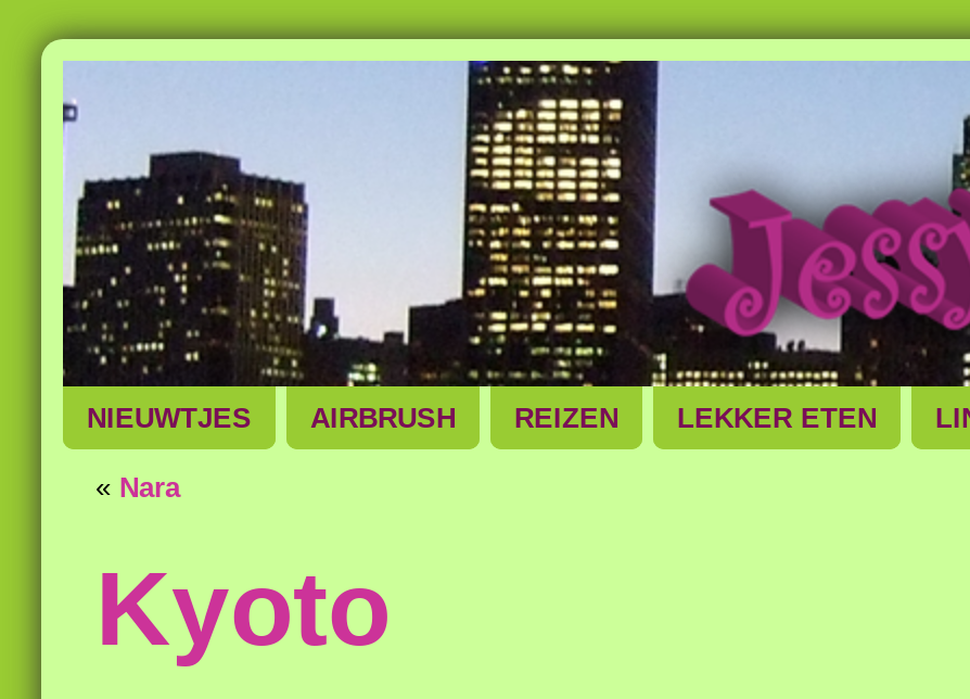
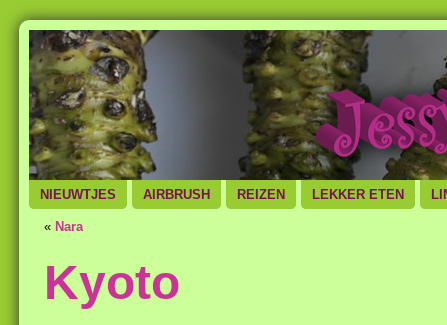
- [image]
+ [image]
